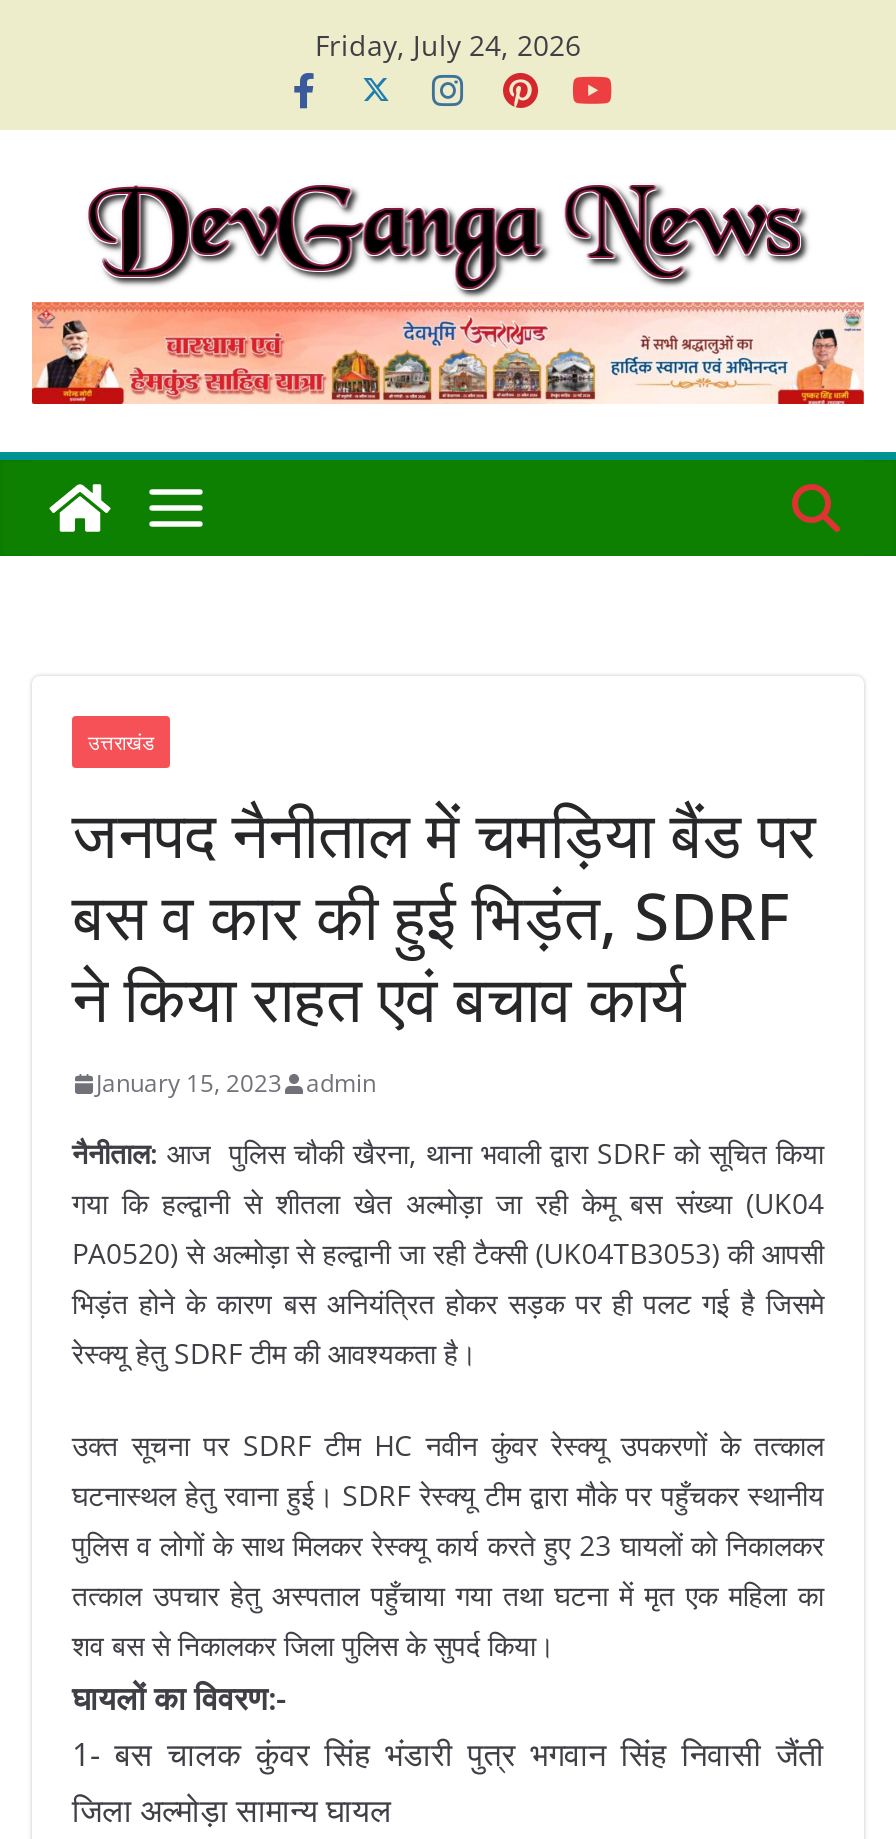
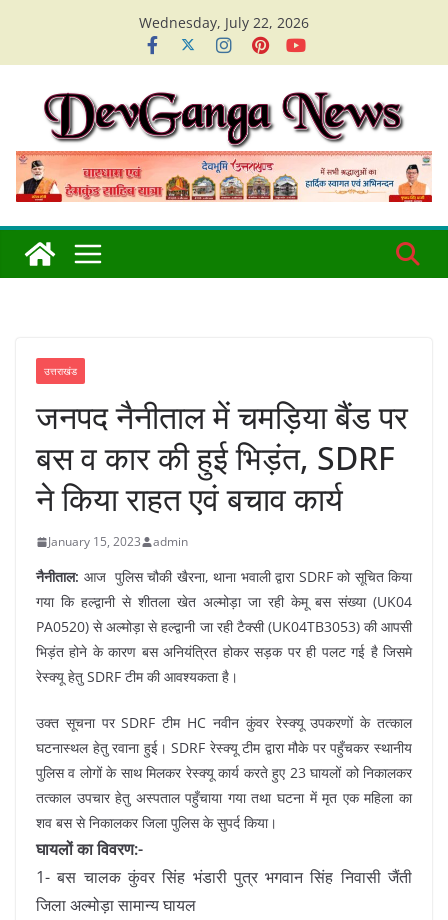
- Friday, July 24, 2026
+ Wednesday, July 22, 2026
